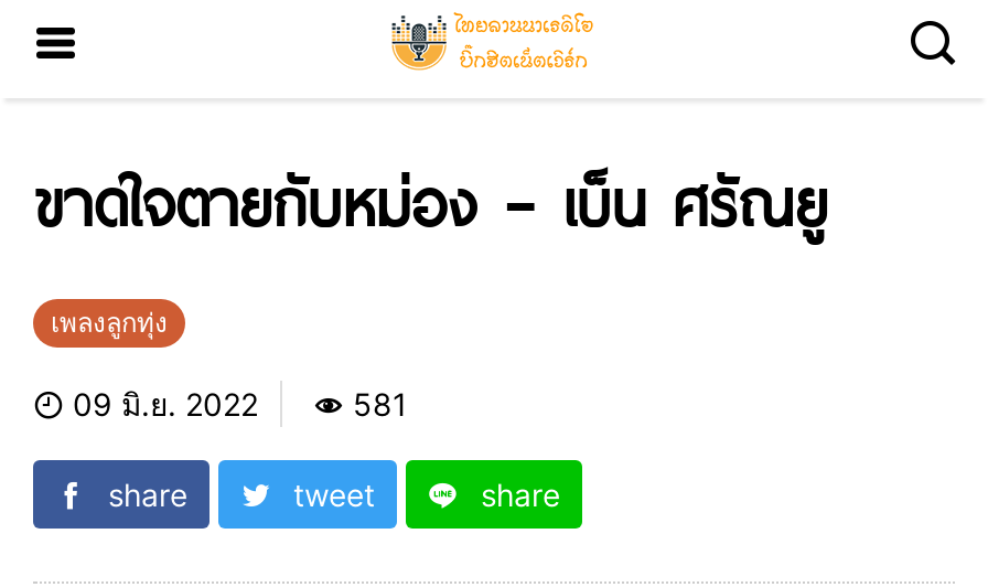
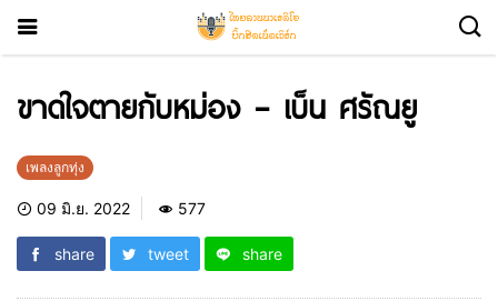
- 581
+ 577
